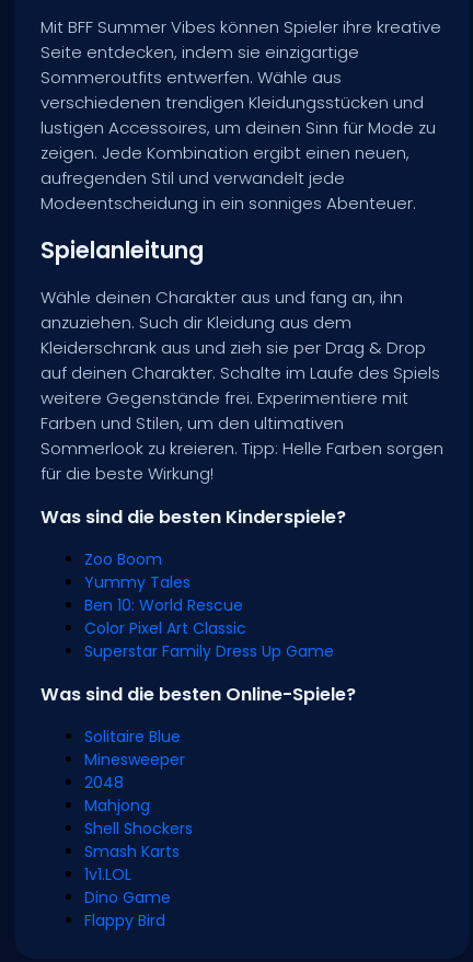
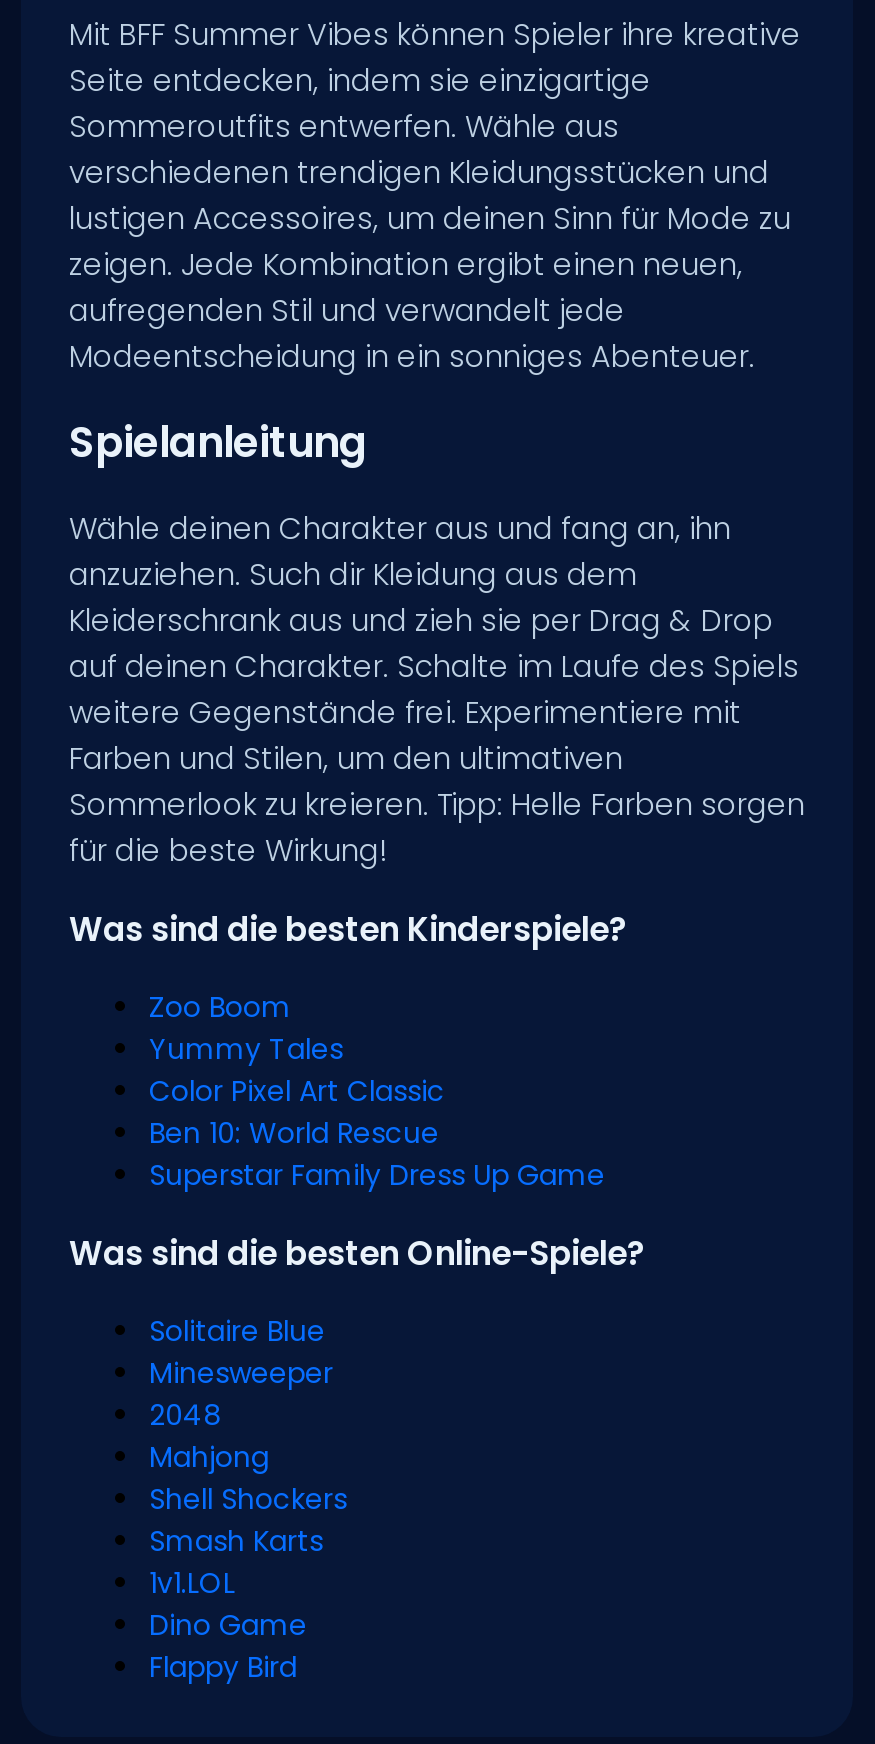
moved down: Ben 10: World Rescue

moved up: Color Pixel Art Classic
